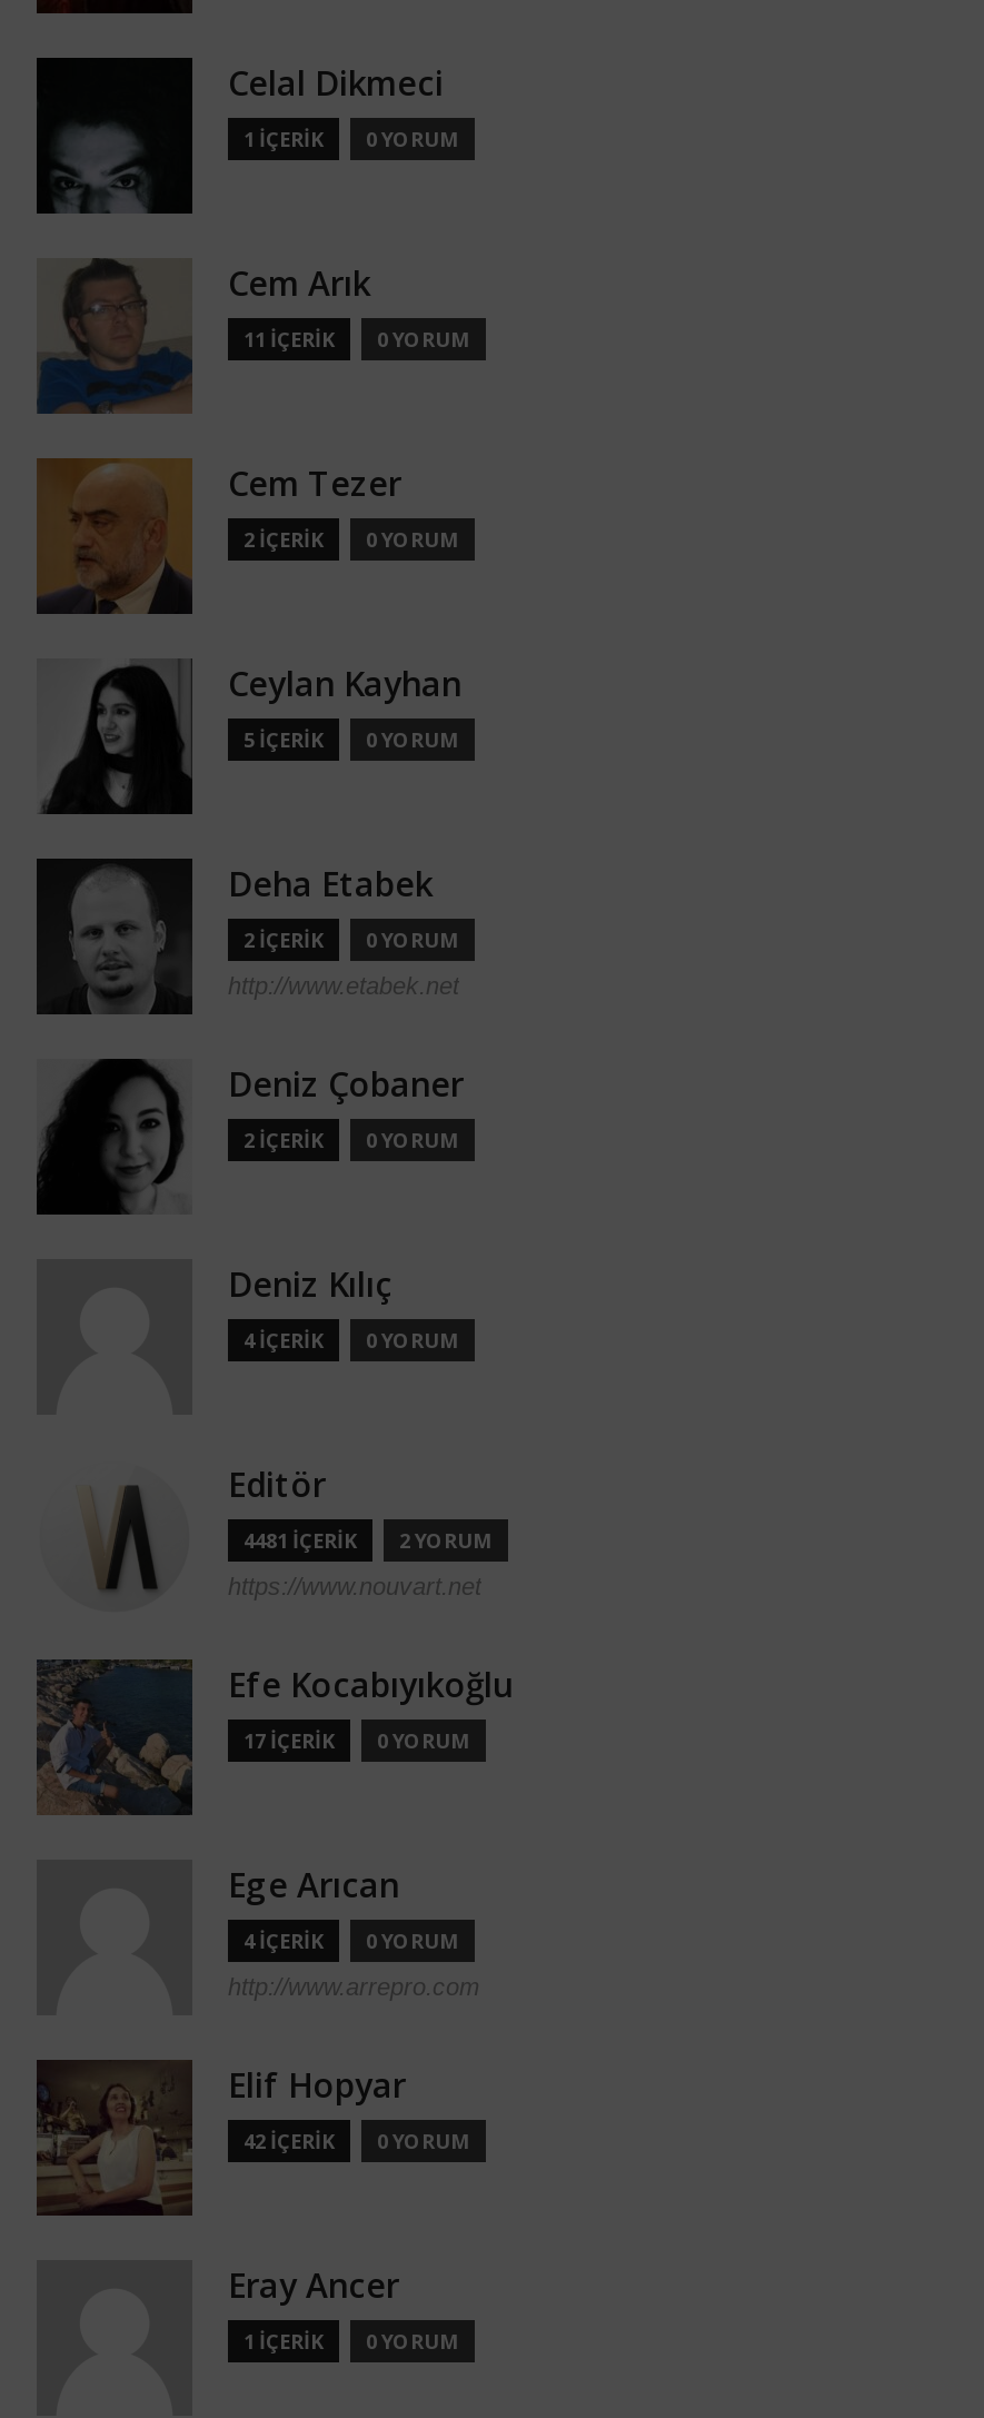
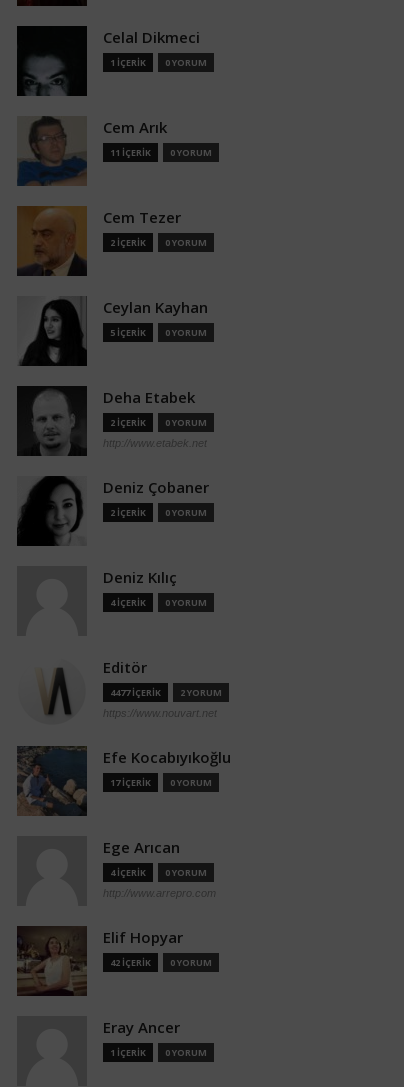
- 4481 İÇERİK 2 YORUM
+ 4477 İÇERİK 2 YORUM
